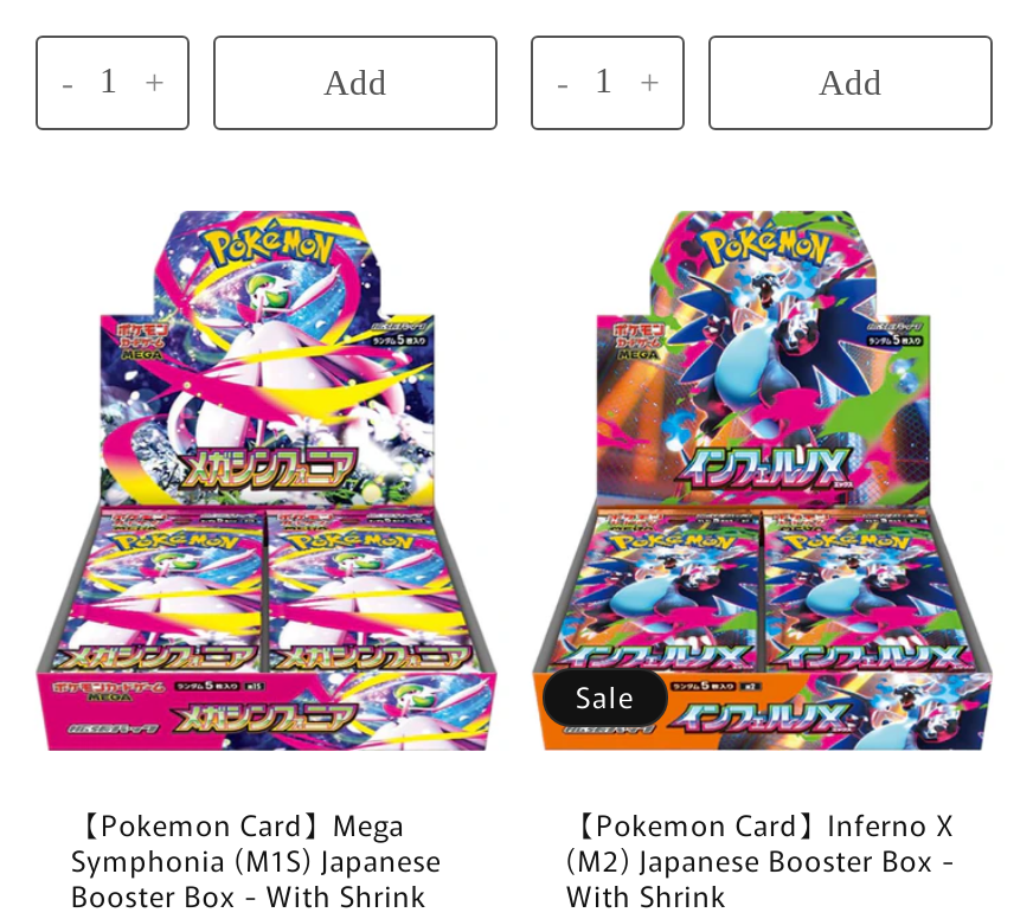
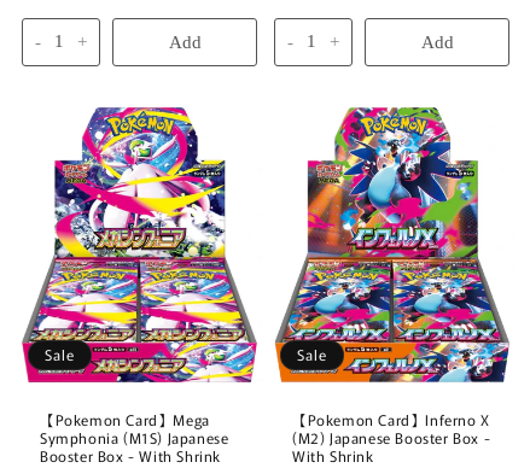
+ Sale
